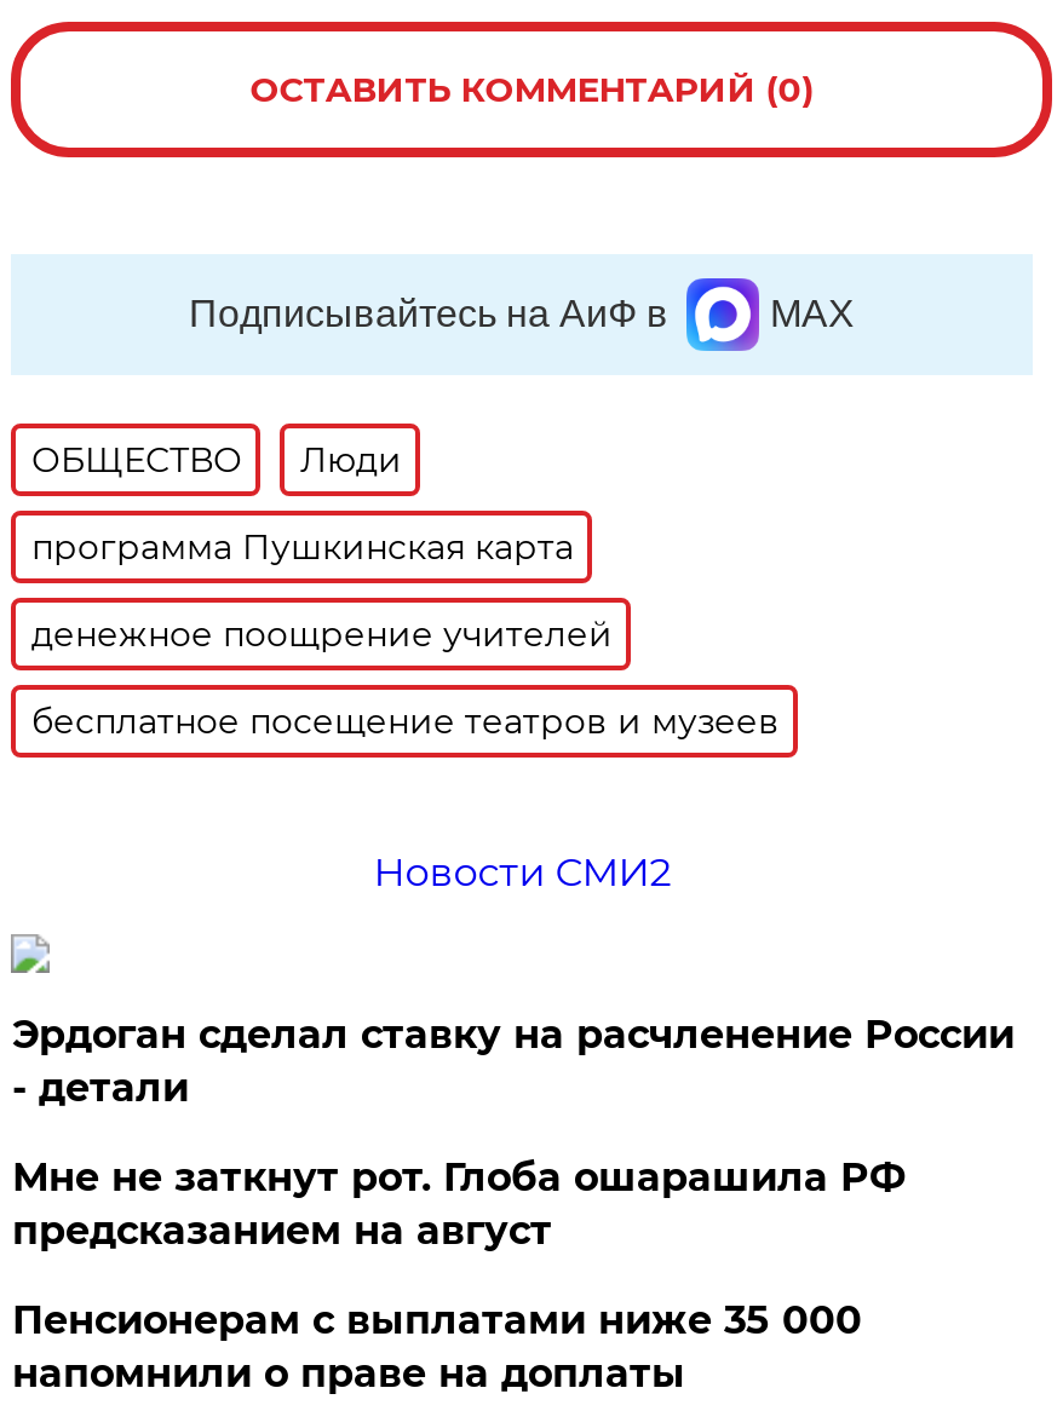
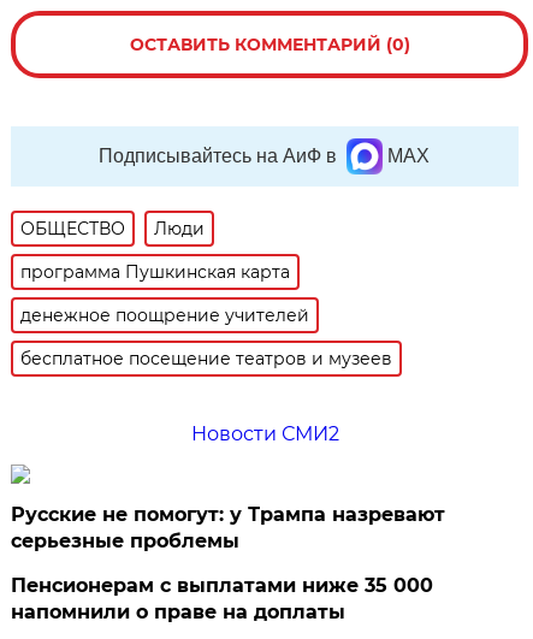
- Эрдоган сделал ставку на расчленение России
- - детали
- Мне не заткнут рот. Глоба ошарашила РФ
- предсказанием на август
+ Русские не помогут: у Трампа назревают
+ серьезные проблемы
